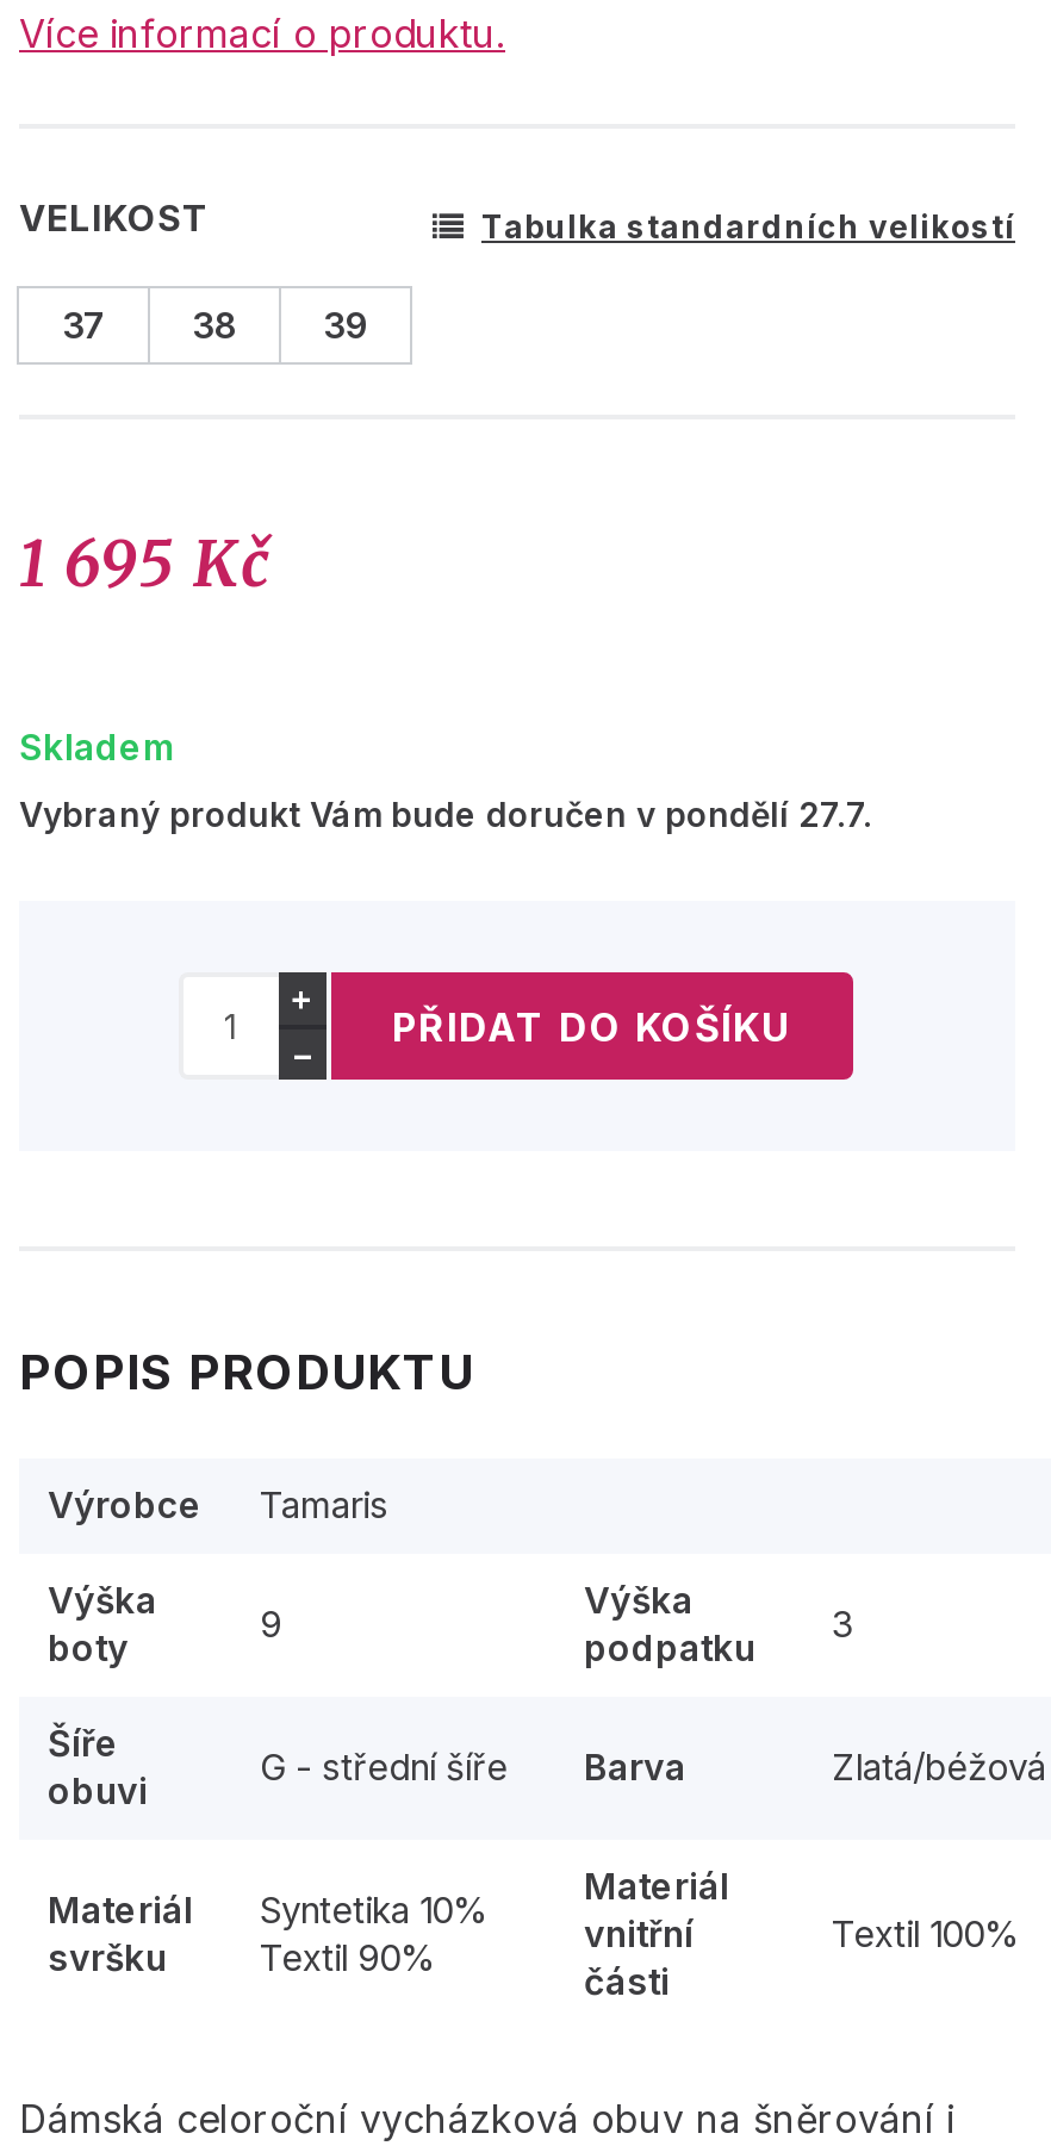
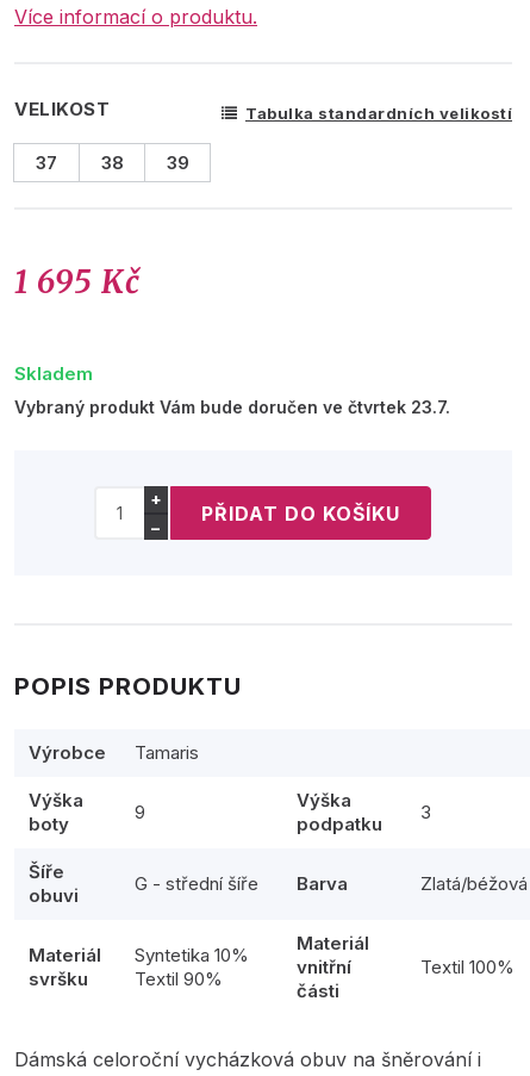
- Vybraný produkt Vám bude doručen v pondělí 27.7.
+ Vybraný produkt Vám bude doručen ve čtvrtek 23.7.
